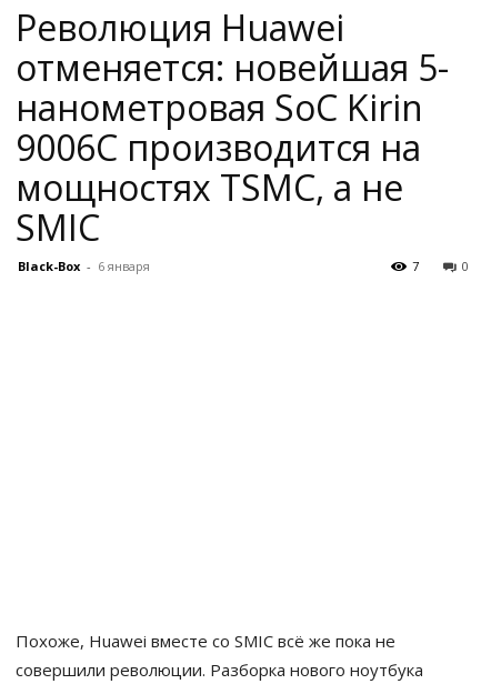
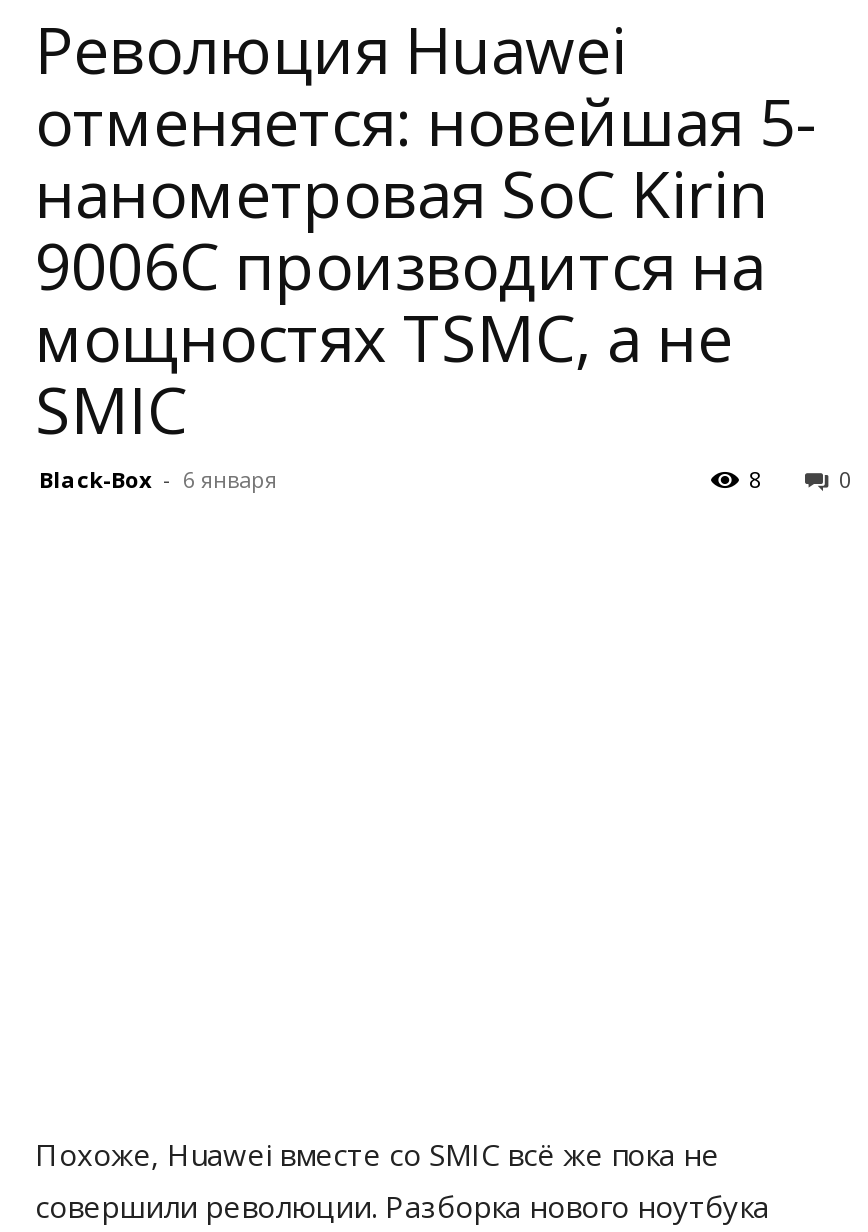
- 7
+ 8
